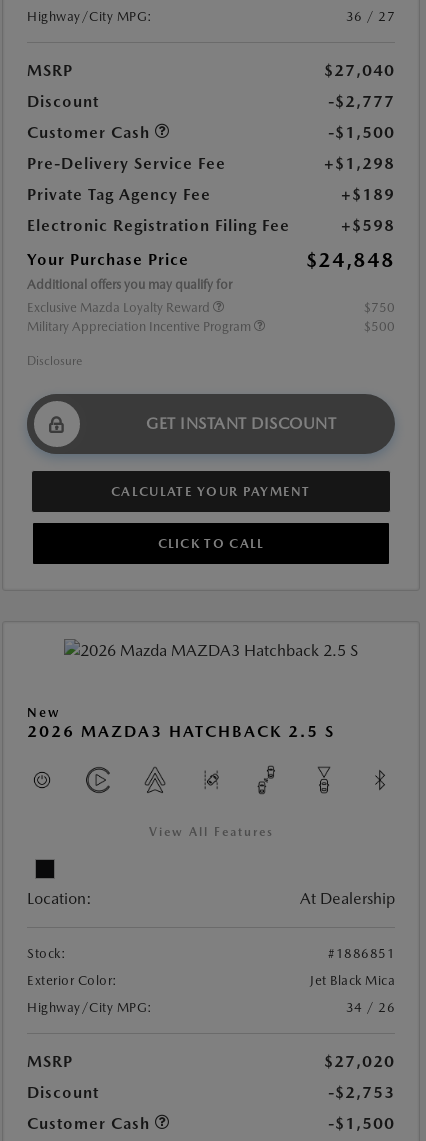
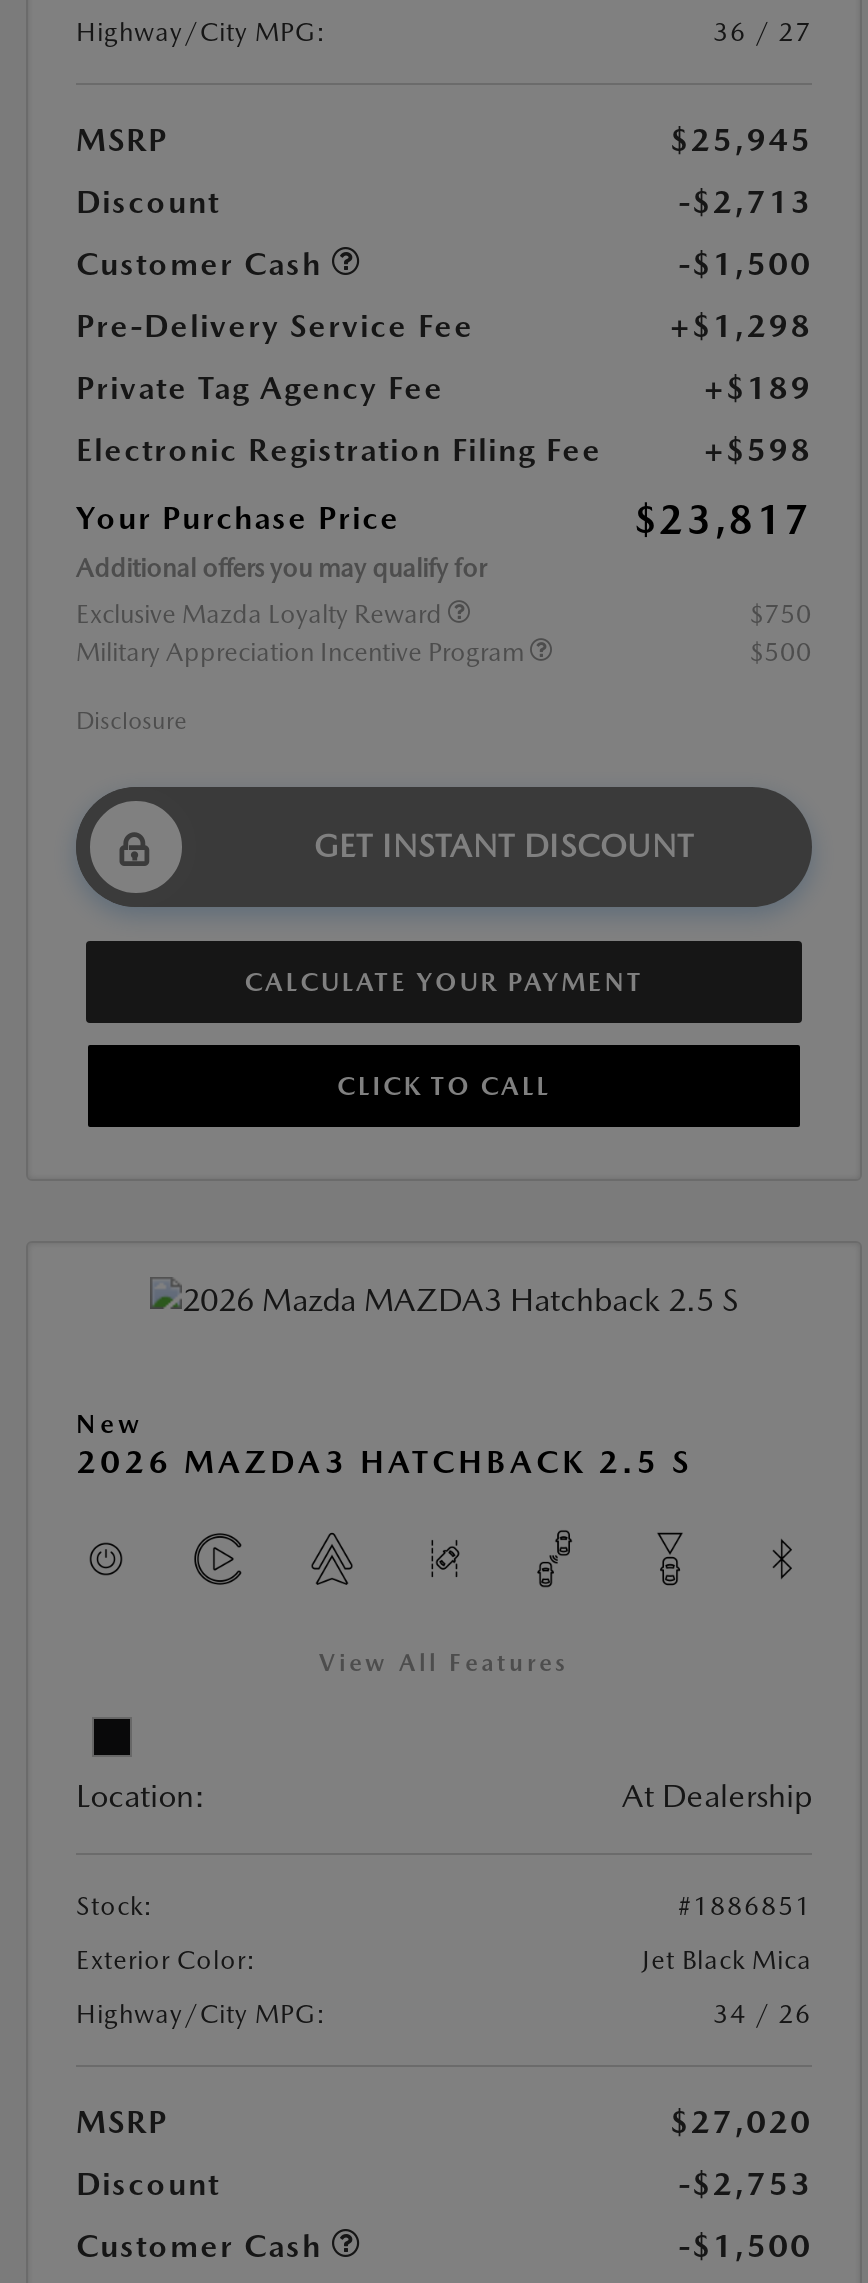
- $27,040
+ $25,945

- -$2,777
+ -$2,713

- $24,848
+ $23,817
